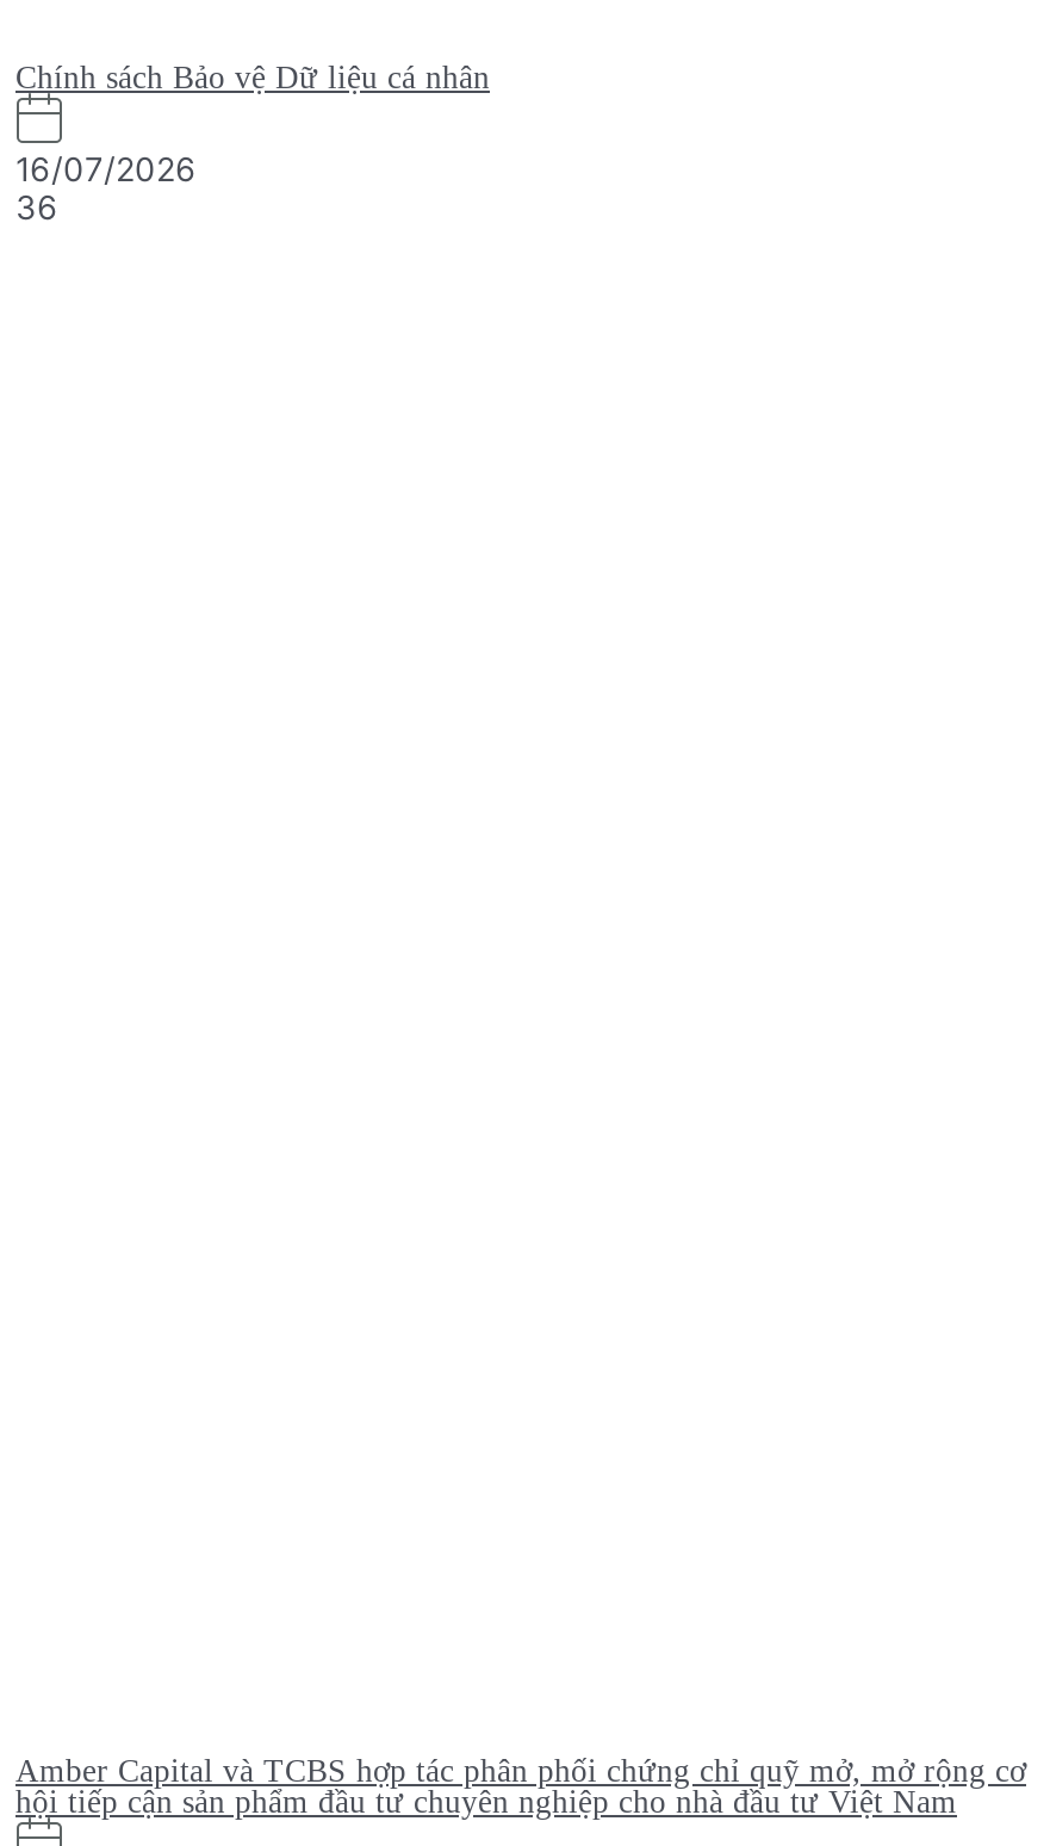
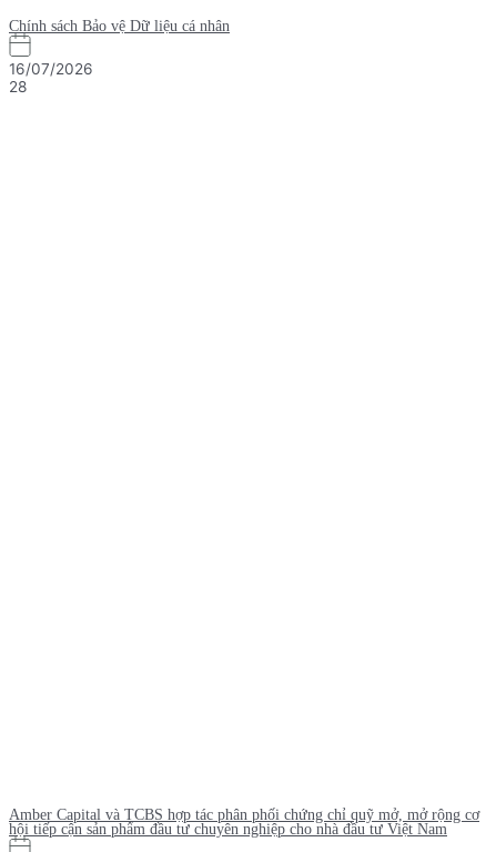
- 36
+ 28
